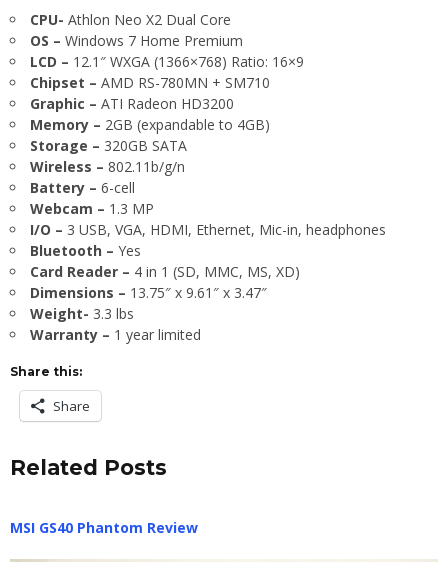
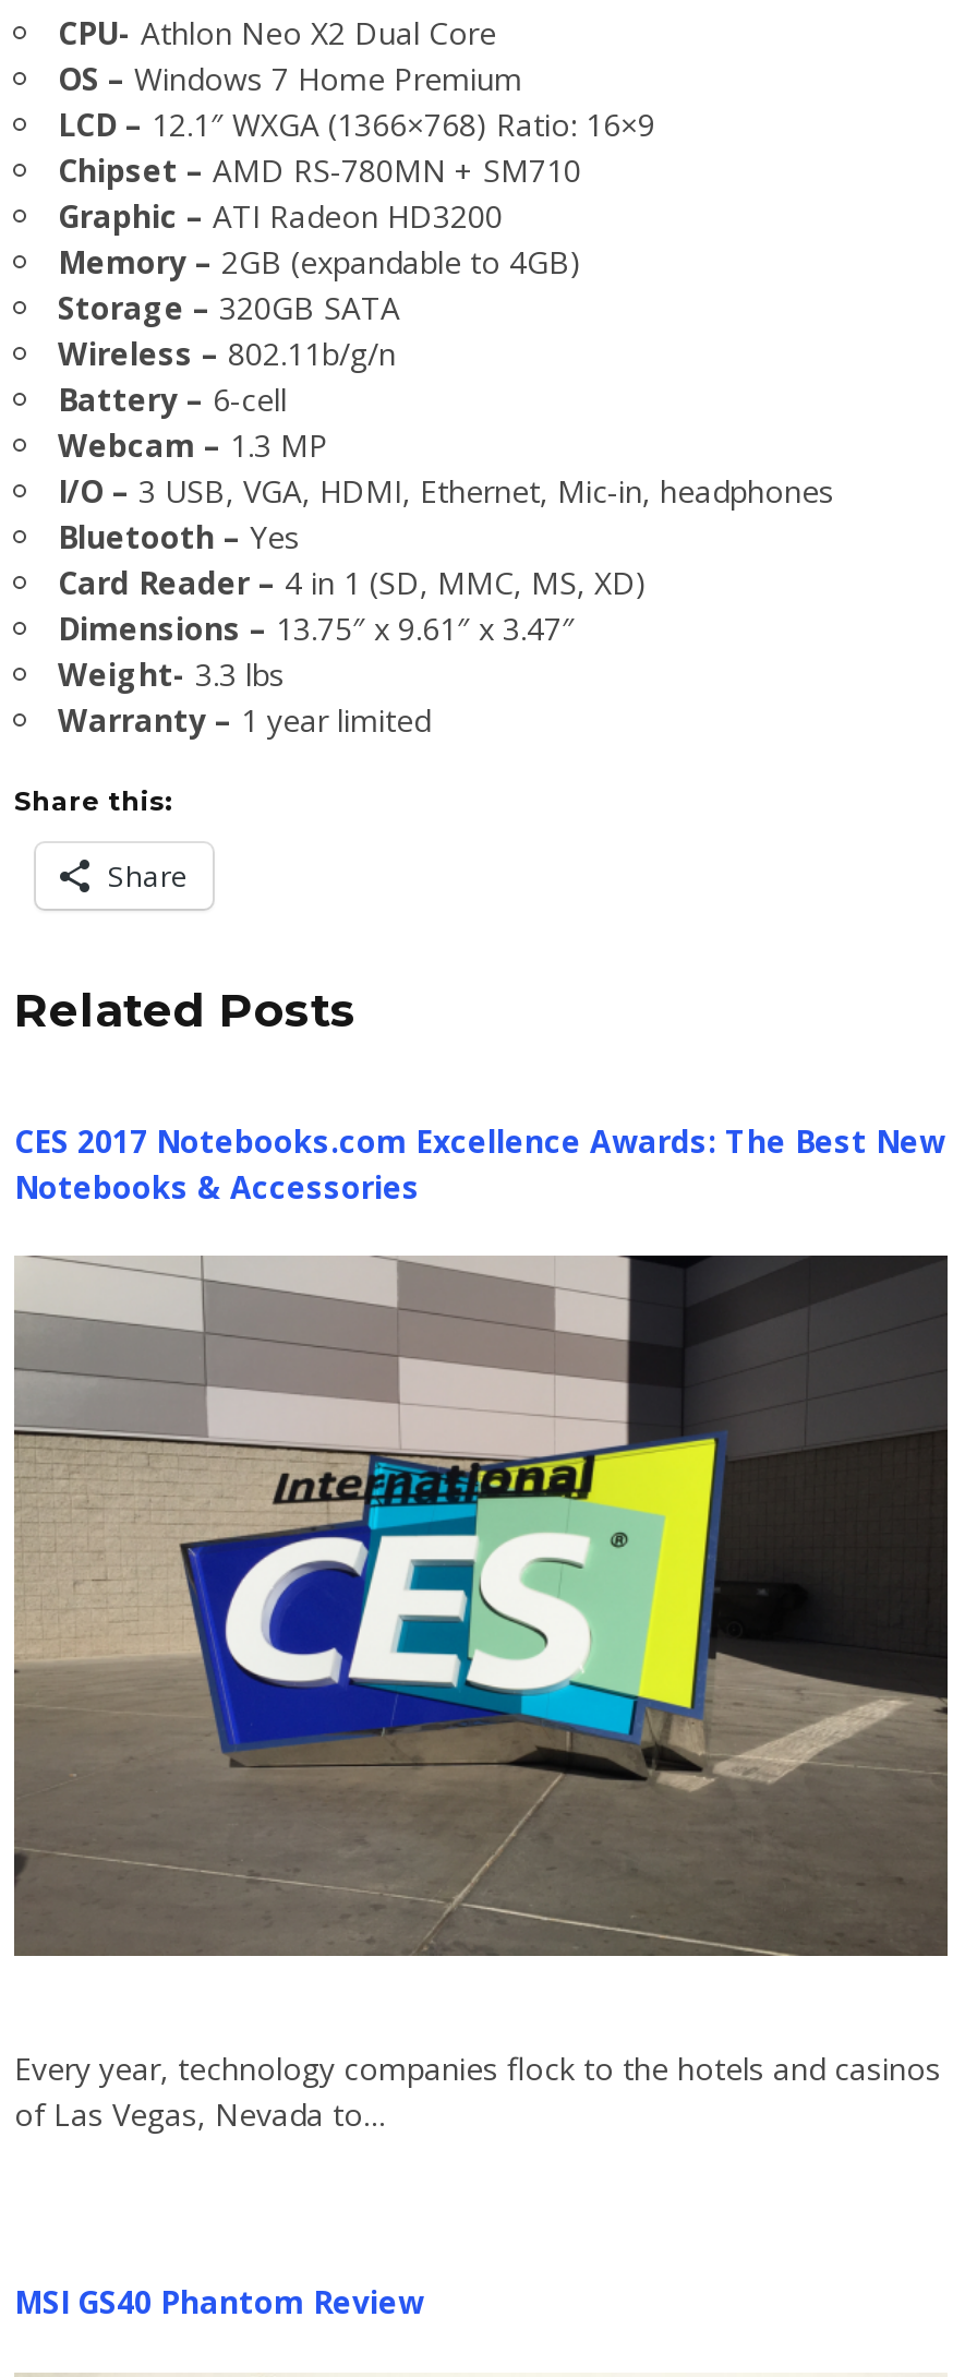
+ [image]

+ CES 2017 Notebooks.com Excellence Awards: The Best New
+ Notebooks & Accessories

+ Every year, technology companies flock to the hotels and casinos
+ of Las Vegas, Nevada to…
